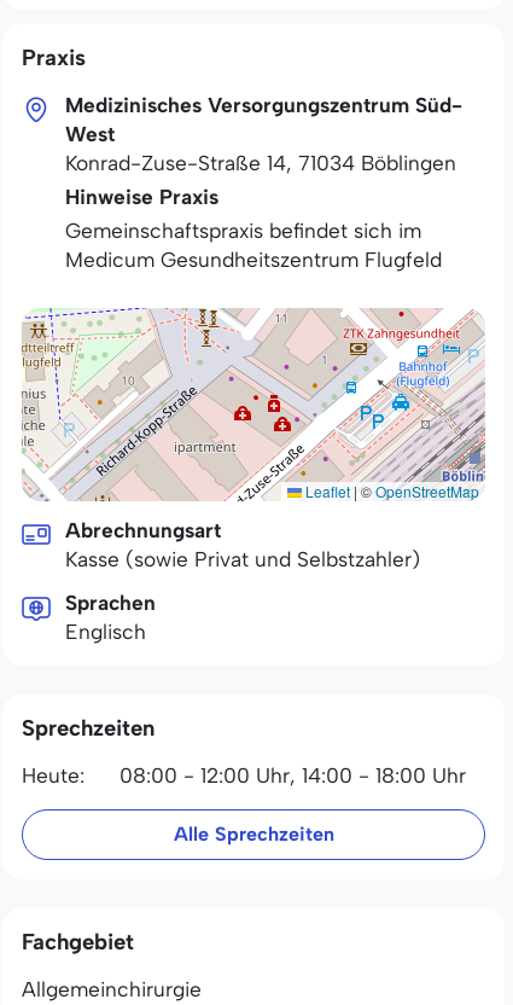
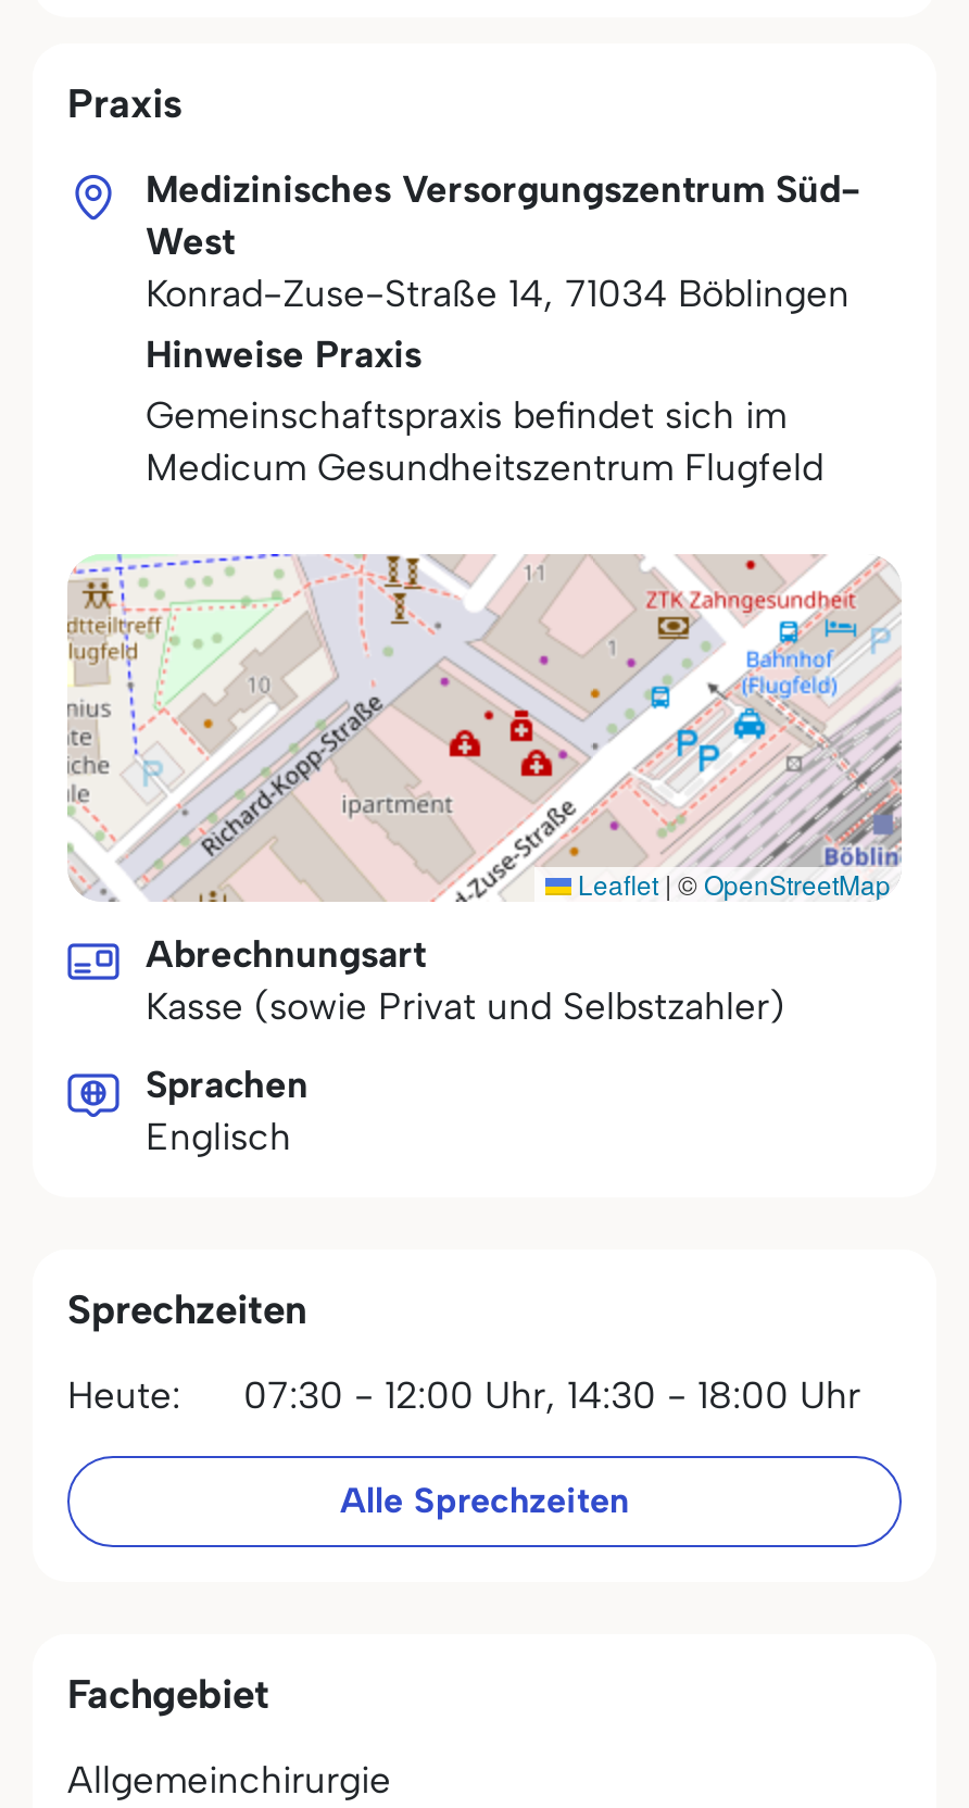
- Heute: 08:00 - 12:00 Uhr, 14:00 - 18:00 Uhr
+ Heute: 07:30 - 12:00 Uhr, 14:30 - 18:00 Uhr
